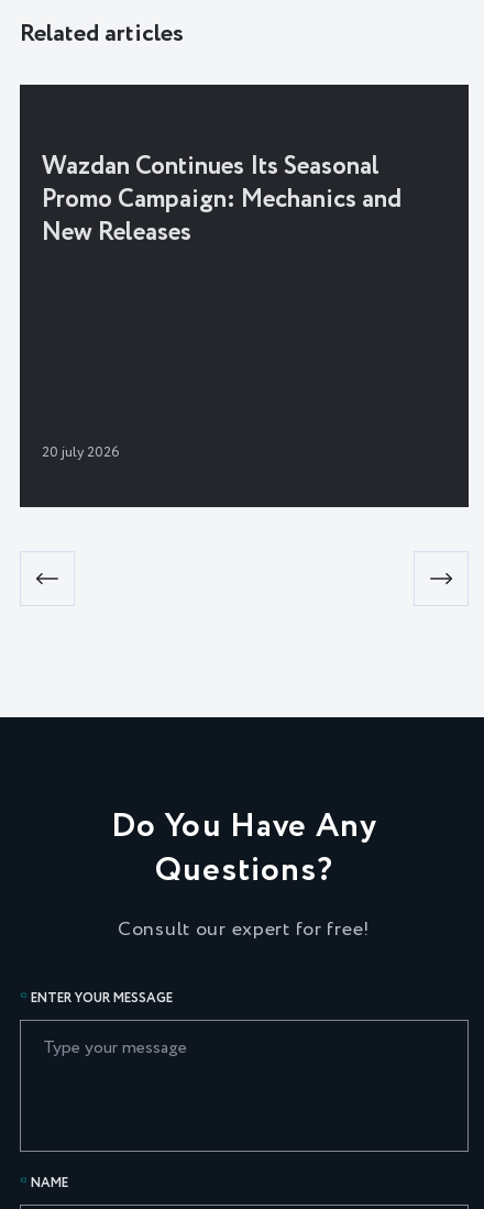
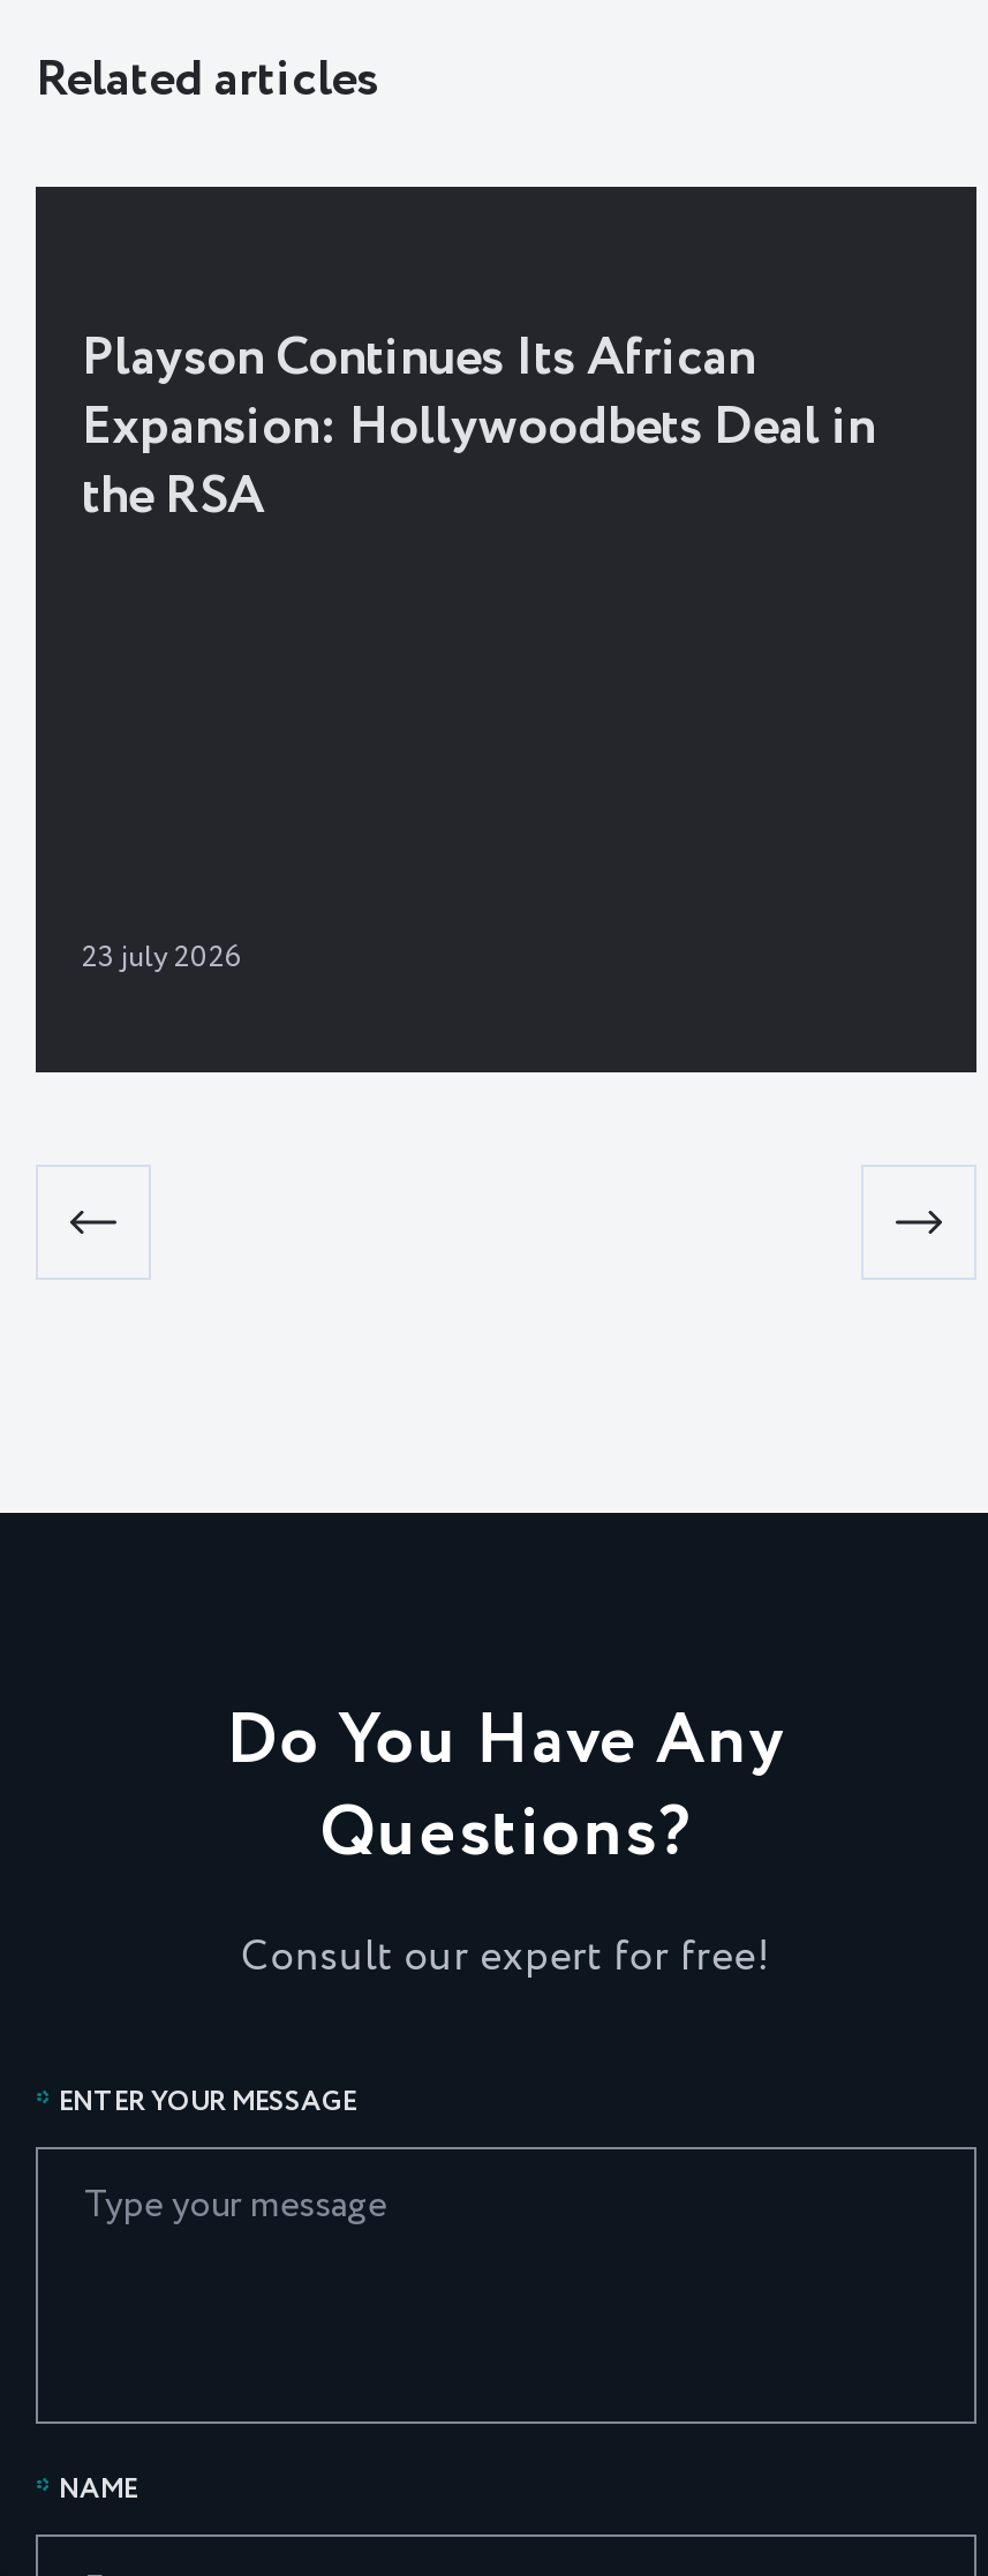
- Wazdan Continues Its Seasonal
- Promo Campaign: Mechanics and
- New Releases
+ Playson Continues Its African
+ Expansion: Hollywoodbets Deal in
+ the RSA

- 20 july 2026
+ 23 july 2026
